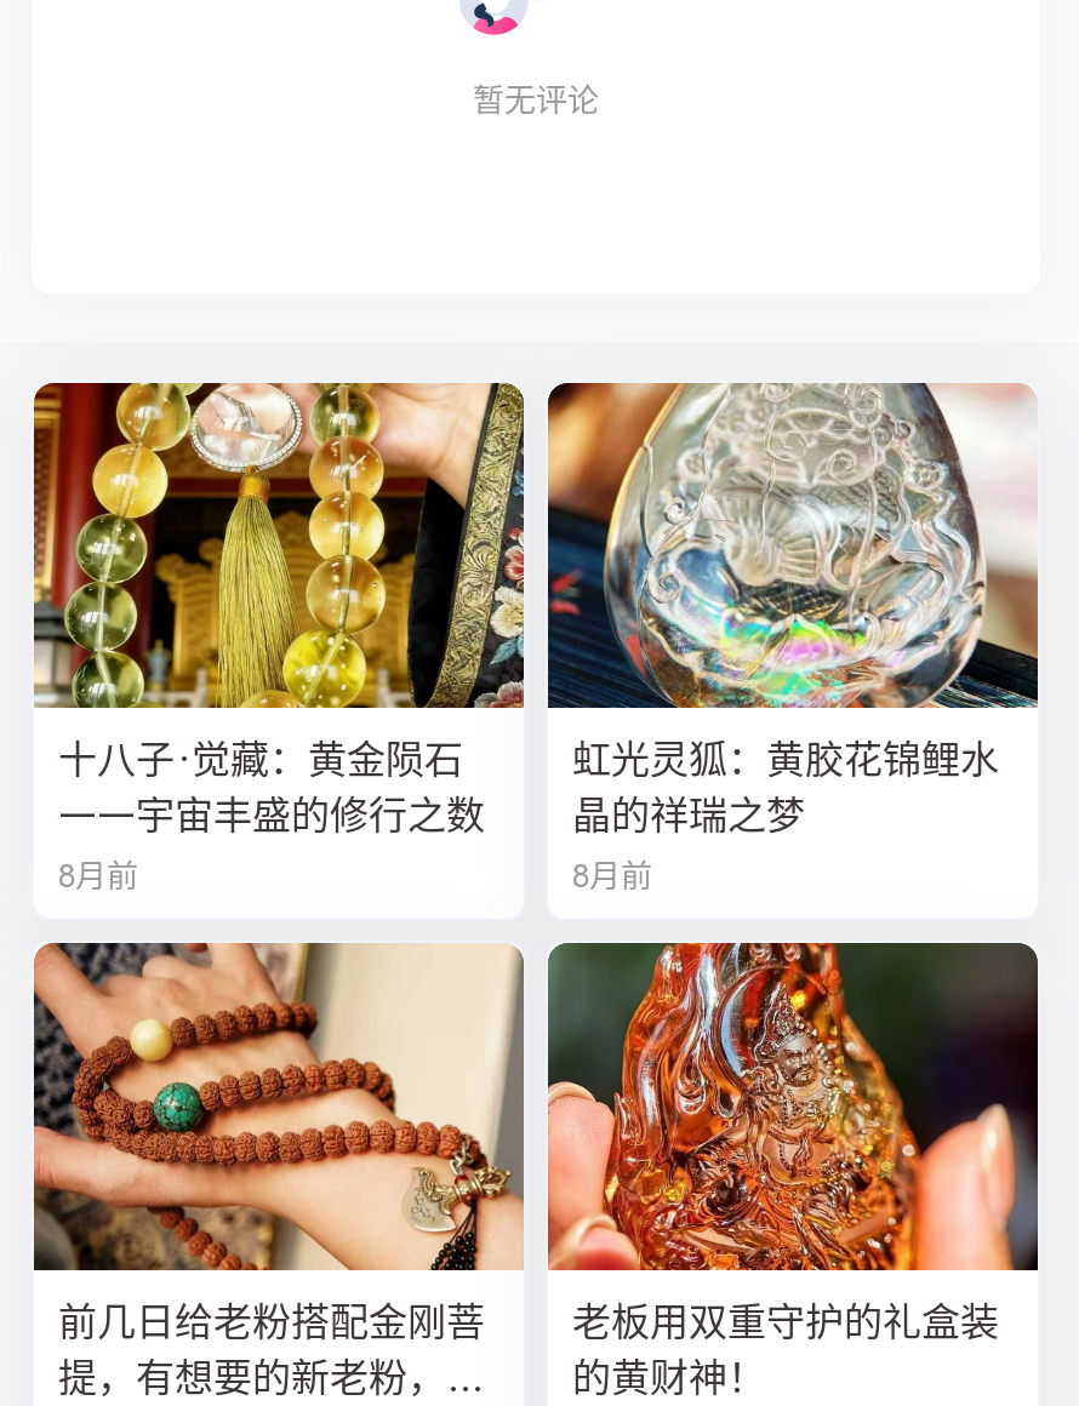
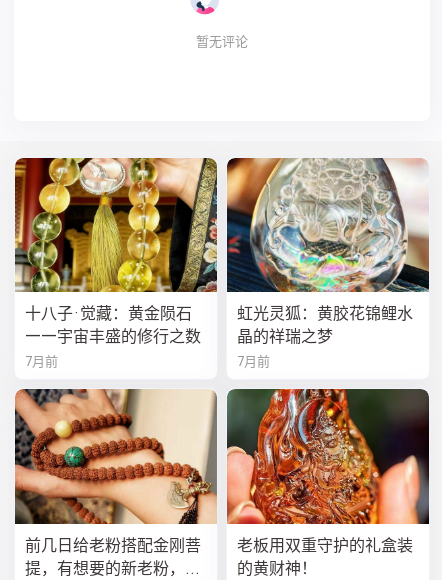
- 8月前
+ 7月前

- 8月前
+ 7月前
